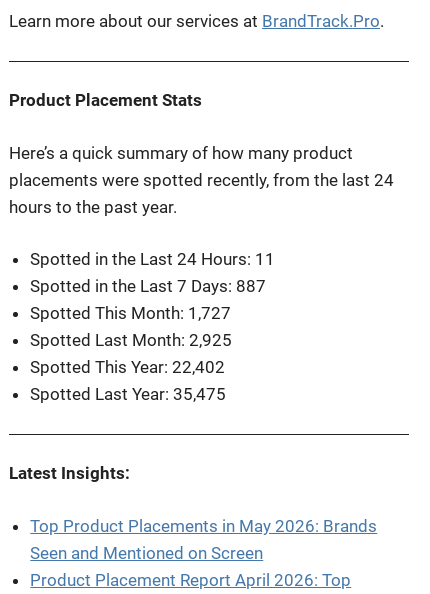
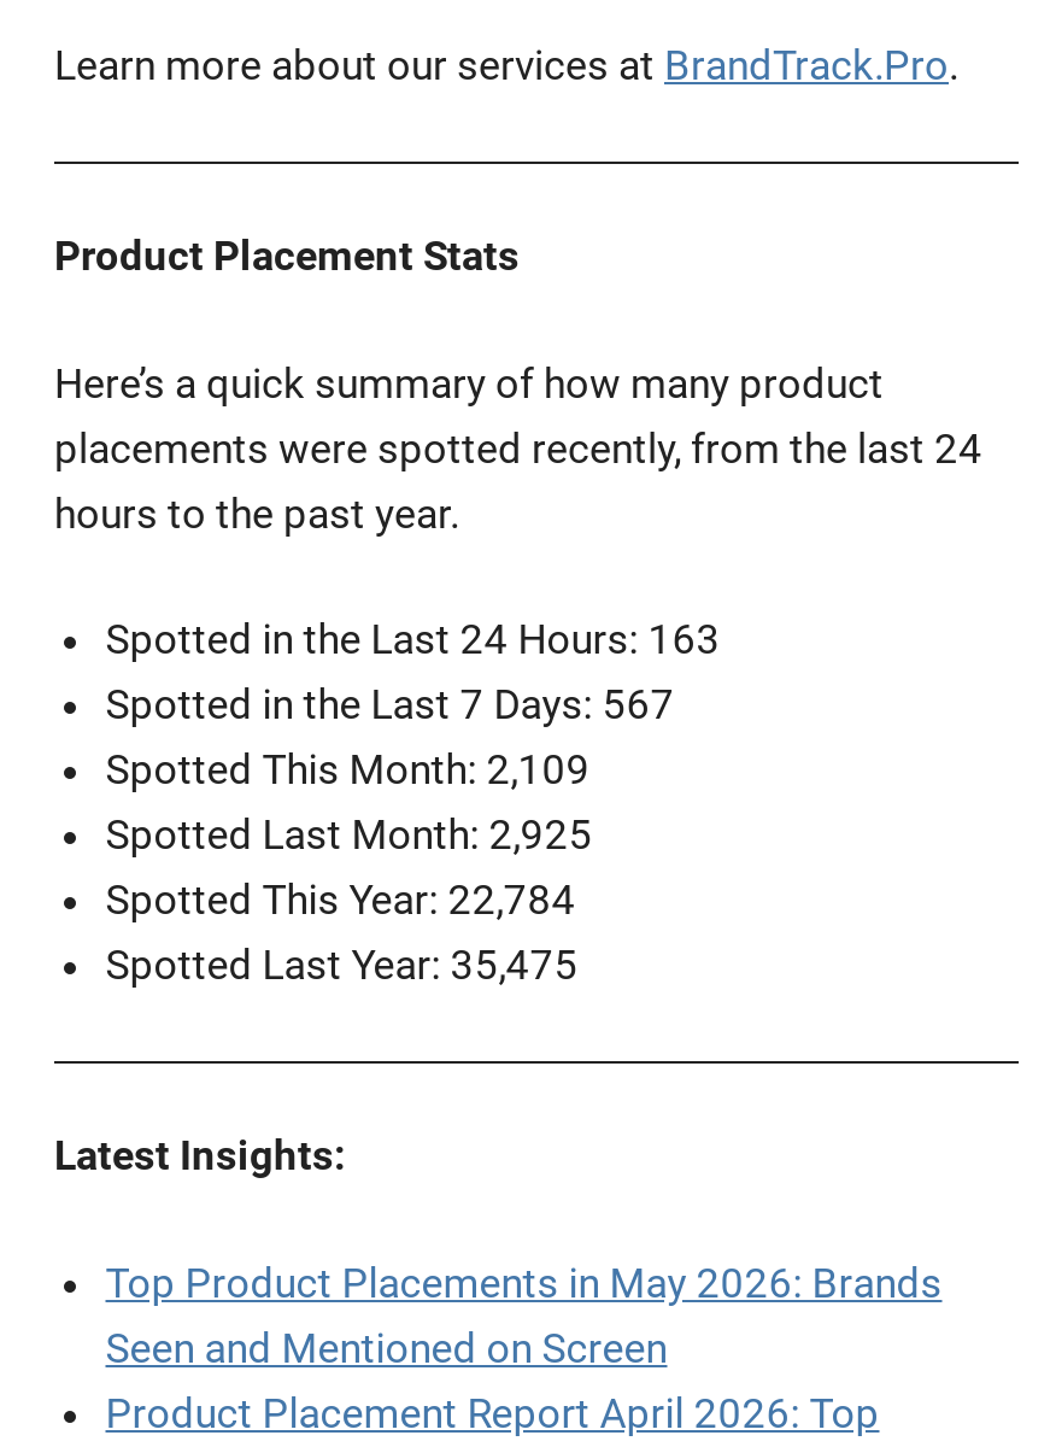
- Spotted in the Last 24 Hours: 11
+ Spotted in the Last 24 Hours: 163

- Spotted in the Last 7 Days: 887
+ Spotted in the Last 7 Days: 567

- Spotted This Month: 1,727
+ Spotted This Month: 2,109

- Spotted This Year: 22,402
+ Spotted This Year: 22,784
